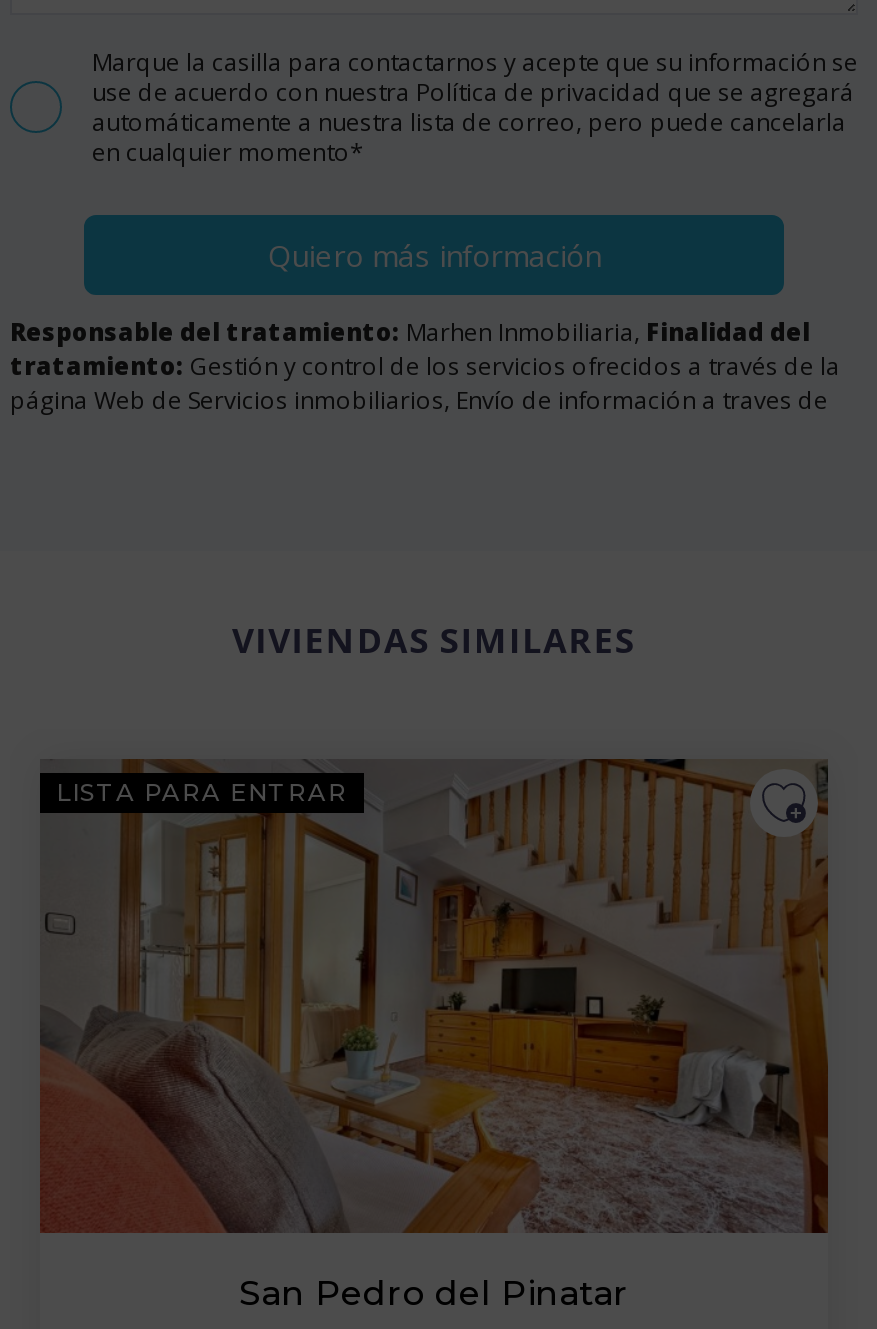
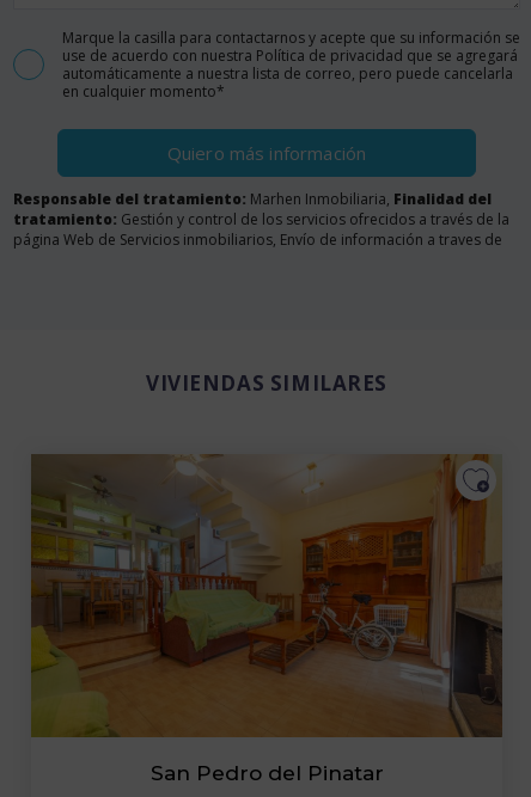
- [image]
+ [image]

- LISTA PARA ENTRAR
